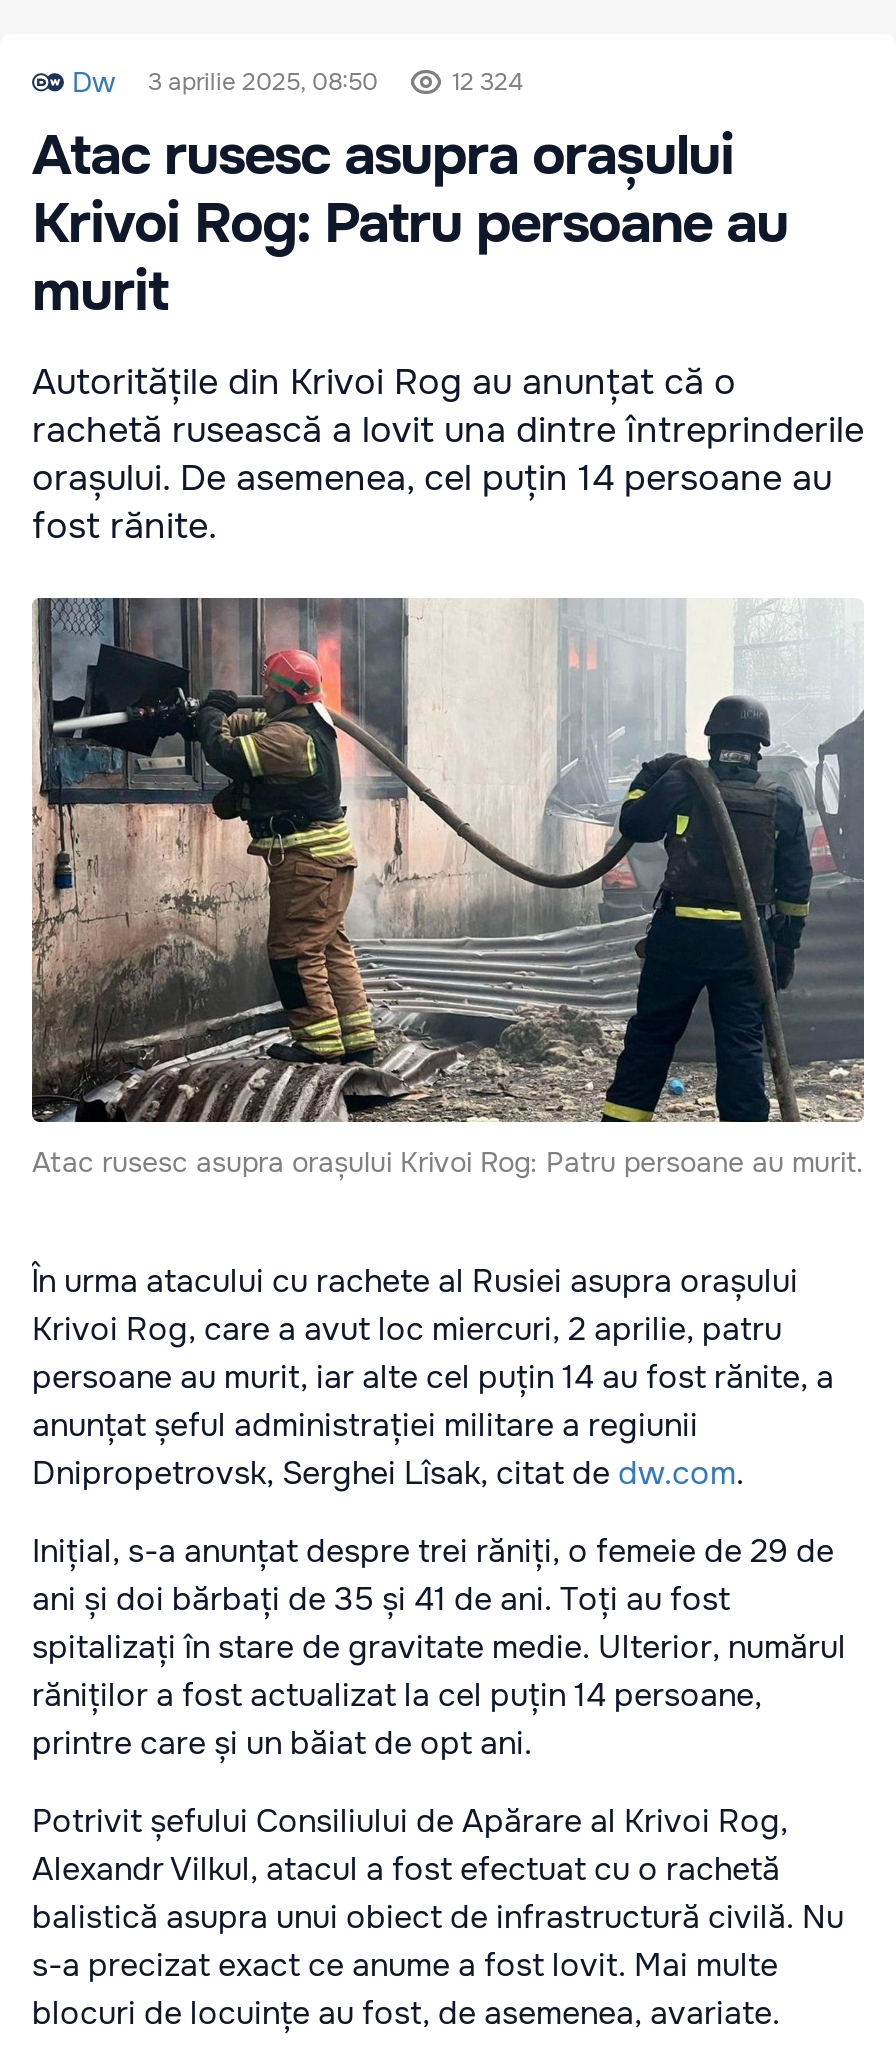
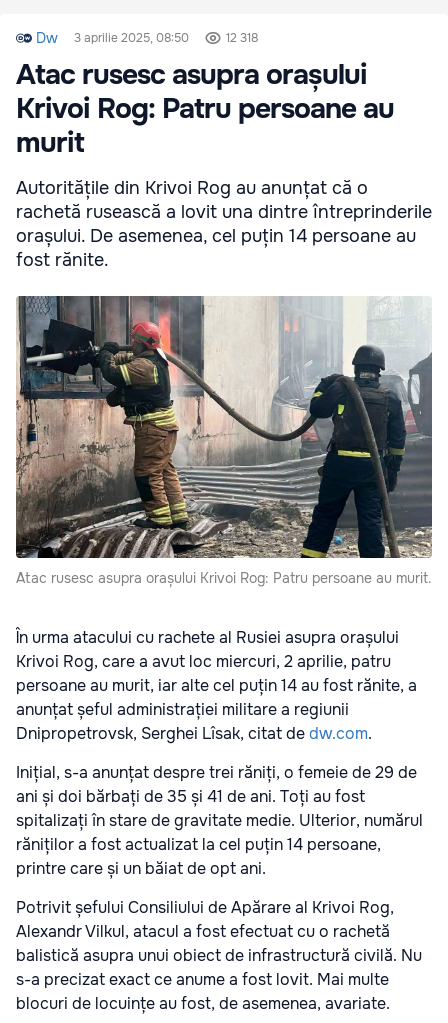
- 12 324
+ 12 318
